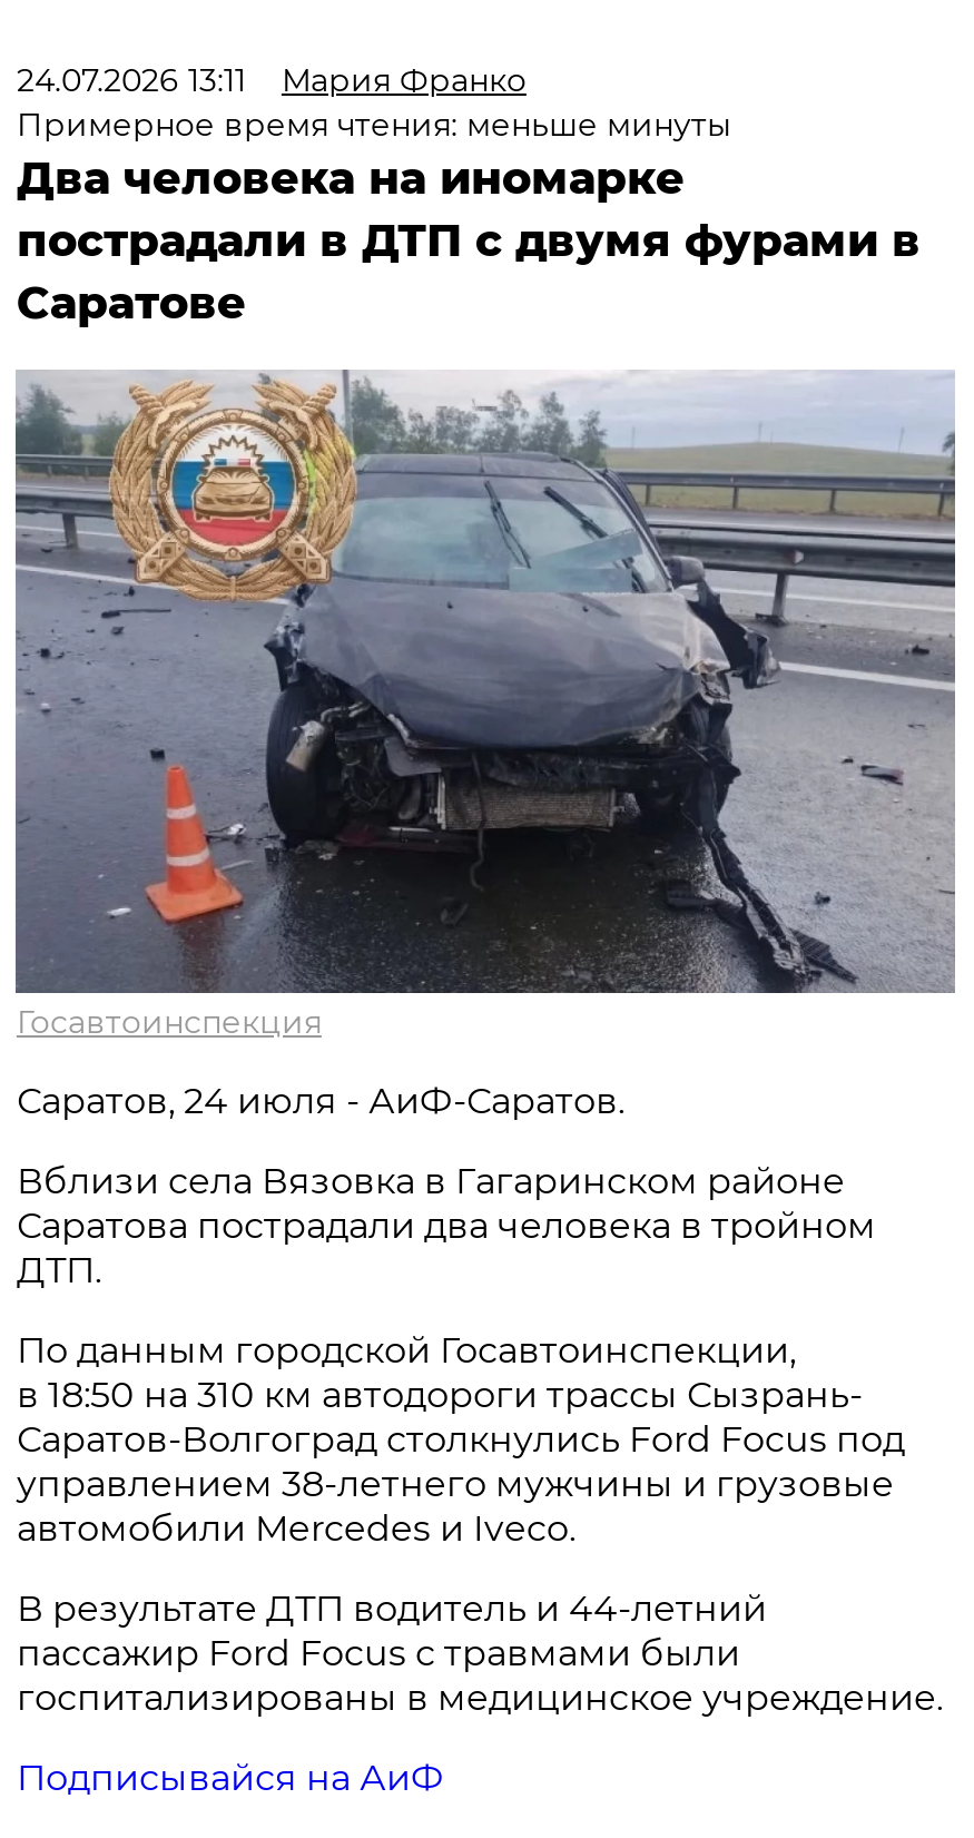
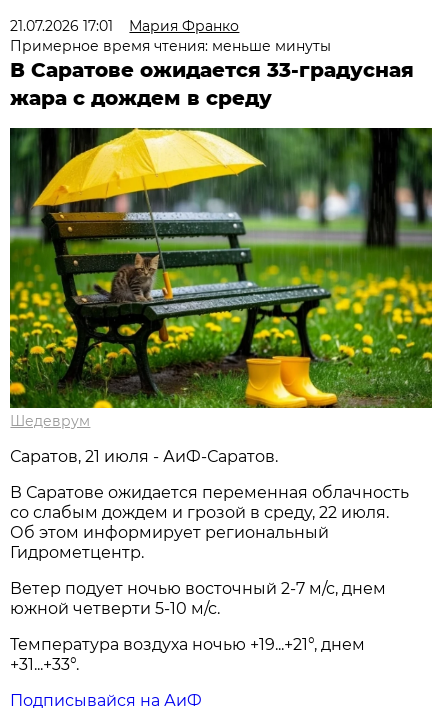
- 24.07.2026 13:11 Мария Франко
+ 21.07.2026 17:01 Мария Франко

- Два человека на иномарке
- пострадали в ДТП с двумя фурами в
- Саратове
+ В Саратове ожидается 33-градусная
+ жара с дождем в среду

- [image]
- Госавтоинспекция
+ [image]
+ Шедеврум

- Саратов, 24 июля - АиФ-Саратов.
+ Саратов, 21 июля - АиФ-Саратов.

- Вблизи села Вязовка в Гагаринском районе
- Саратова пострадали два человека в тройном
- ДТП.
+ В Саратове ожидается переменная облачность
+ со слабым дождем и грозой в среду, 22 июля.
+ Об этом информирует региональный
+ Гидрометцентр.

- По данным городской Госавтоинспекции,
- в 18:50 на 310 км автодороги трассы Сызрань-
- Саратов-Волгоград столкнулись Ford Focus под
- управлением 38-летнего мужчины и грузовые
- автомобили Mercedes и Iveco.
+ Ветер подует ночью восточный 2-7 м/с, днем
+ южной четверти 5-10 м/с.

- В результате ДТП водитель и 44-летний
- пассажир Ford Focus с травмами были
- госпитализированы в медицинское учреждение.
+ Температура воздуха ночью +19...+21°, днем
+ +31...+33°.
